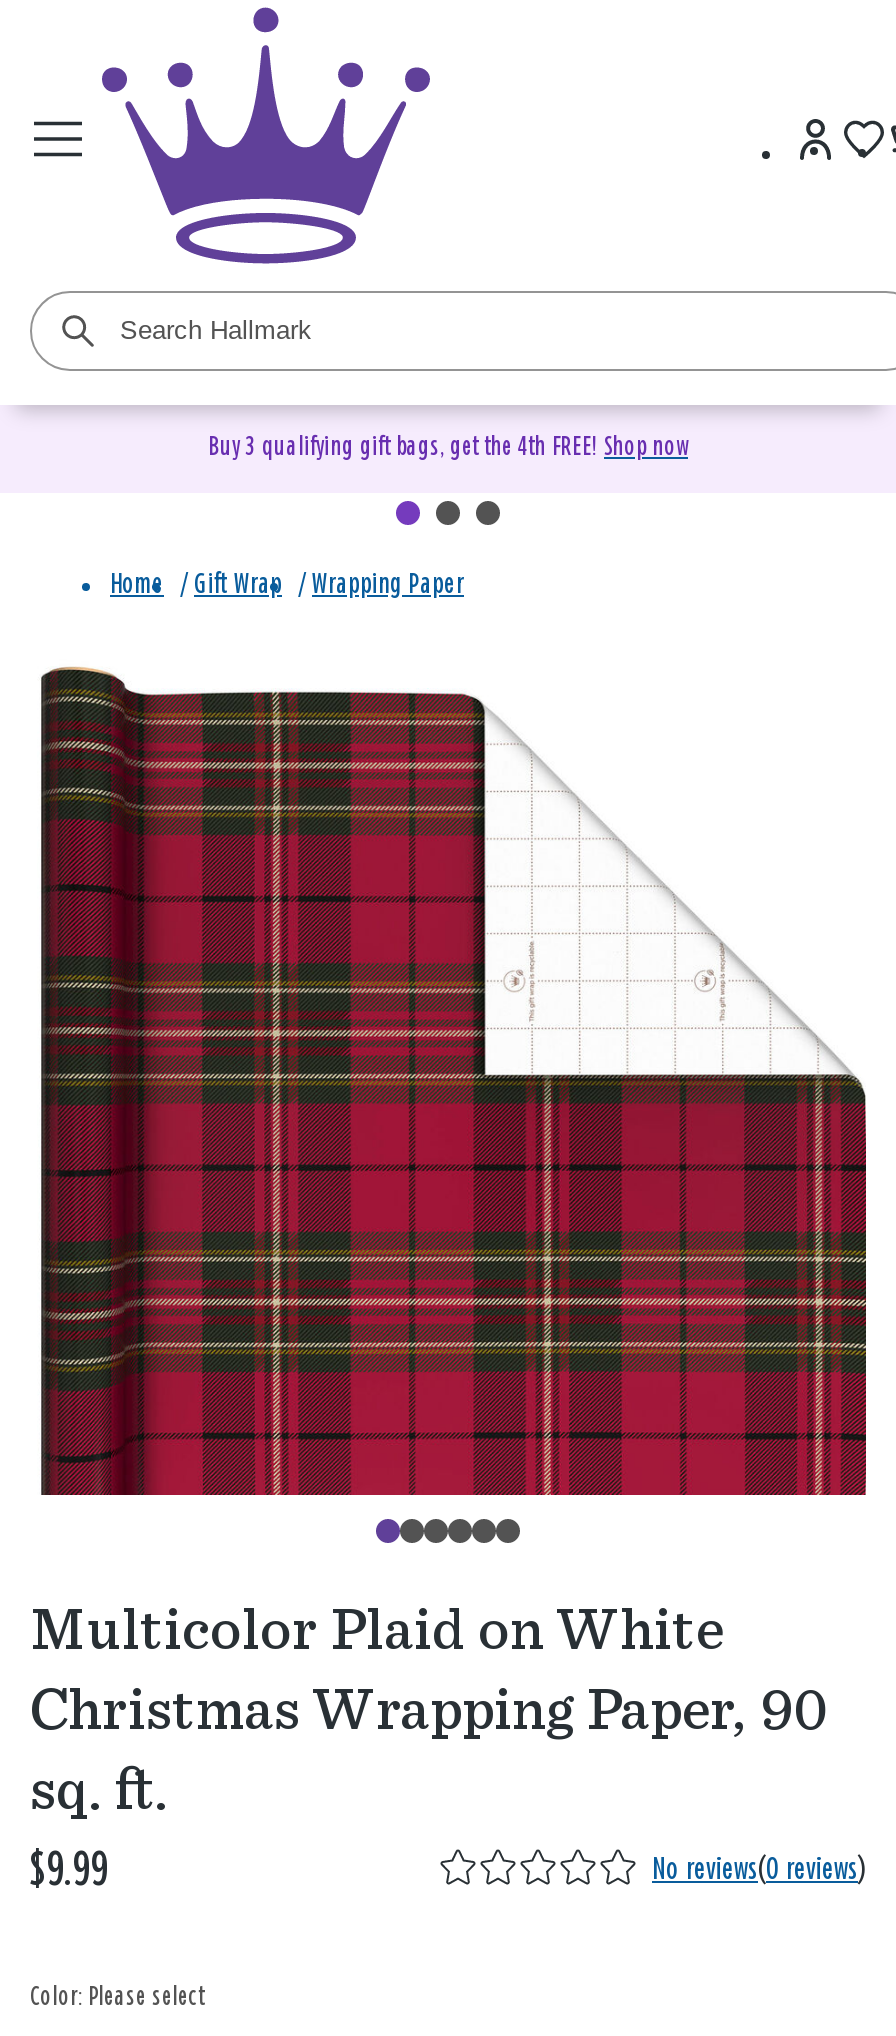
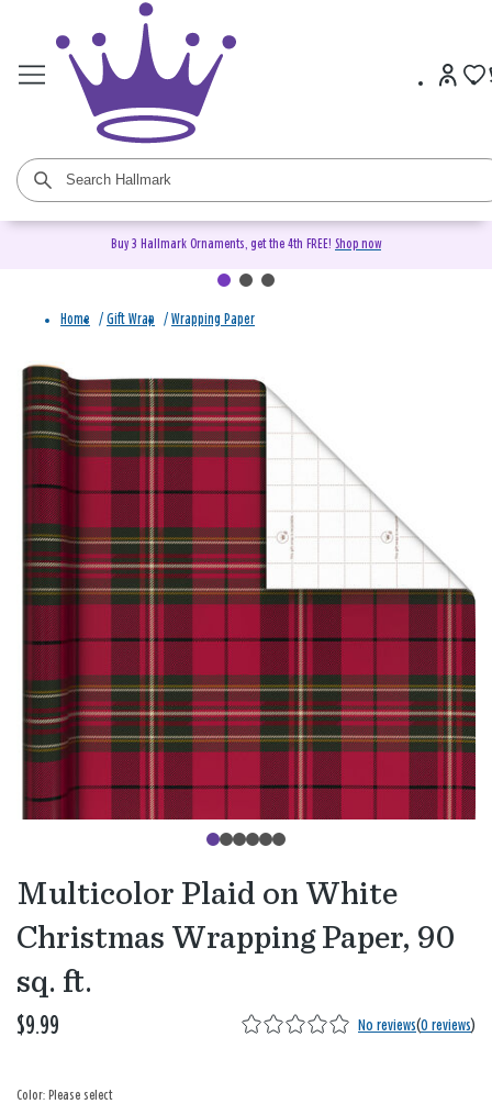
- Buy 3 qualifying gift bags, get the 4th FREE! Shop now
+ Buy 3 Hallmark Ornaments, get the 4th FREE! Shop now
